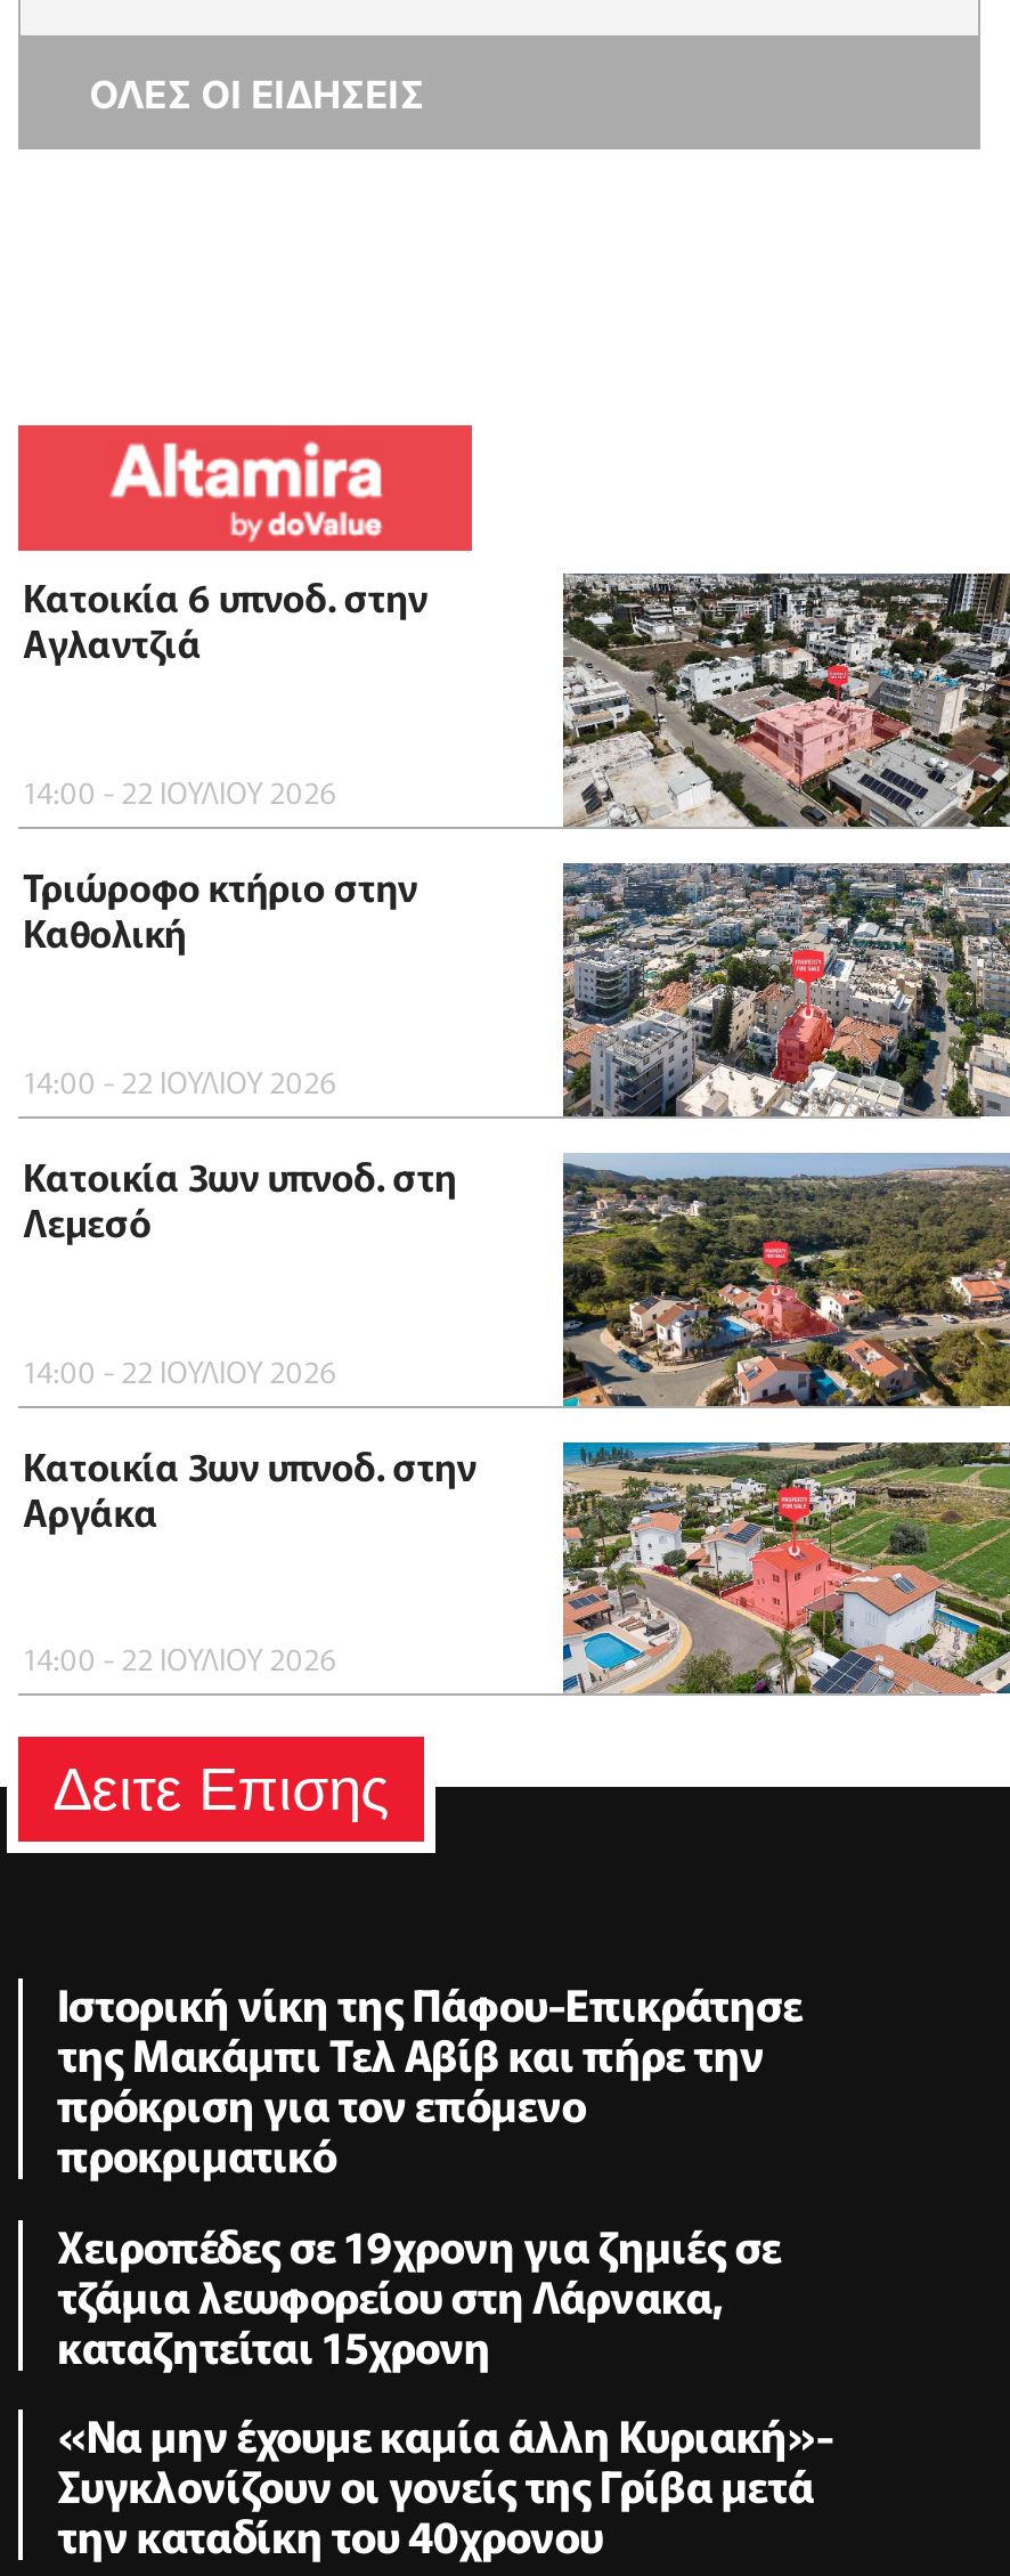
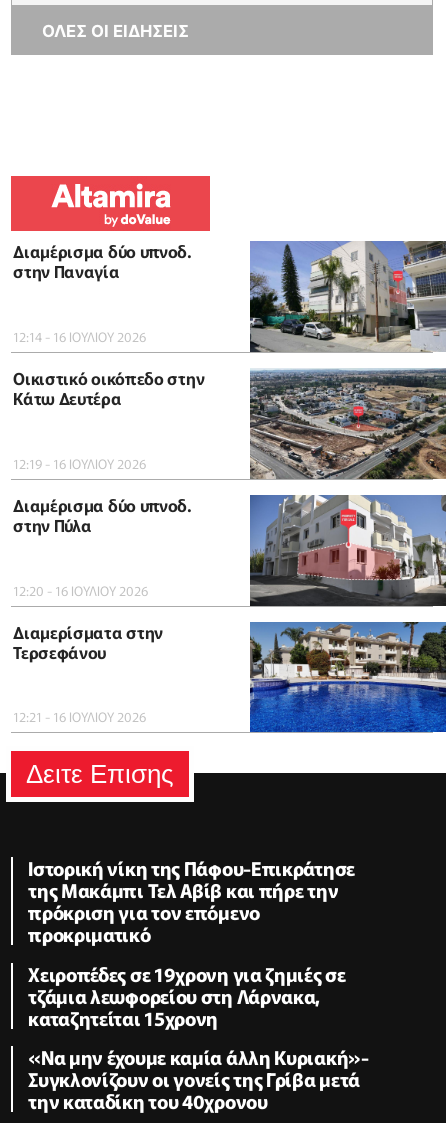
- Κατοικία 6 υπνοδ. στην
- Αγλαντζιά
+ Διαμέρισμα δύο υπνοδ.
+ στην Παναγία

- [image]
+ [image]

- 14:00 - 22 ΙΟΥΛΙΟΥ 2026
+ 12:14 - 16 ΙΟΥΛΙΟΥ 2026

- Τριώροφο κτήριο στην
- Καθολική
+ Οικιστικό οικόπεδο στην
+ Κάτω Δευτέρα

- [image]
+ [image]

- 14:00 - 22 ΙΟΥΛΙΟΥ 2026
+ 12:19 - 16 ΙΟΥΛΙΟΥ 2026

- Κατοικία 3ων υπνοδ. στη
- Λεμεσό
+ Διαμέρισμα δύο υπνοδ.
+ στην Πύλα

- [image]
+ [image]

- 14:00 - 22 ΙΟΥΛΙΟΥ 2026
+ 12:20 - 16 ΙΟΥΛΙΟΥ 2026

- Κατοικία 3ων υπνοδ. στην
- Αργάκα
+ Διαμερίσματα στην
+ Τερσεφάνου

- [image]
+ [image]

- 14:00 - 22 ΙΟΥΛΙΟΥ 2026
+ 12:21 - 16 ΙΟΥΛΙΟΥ 2026
